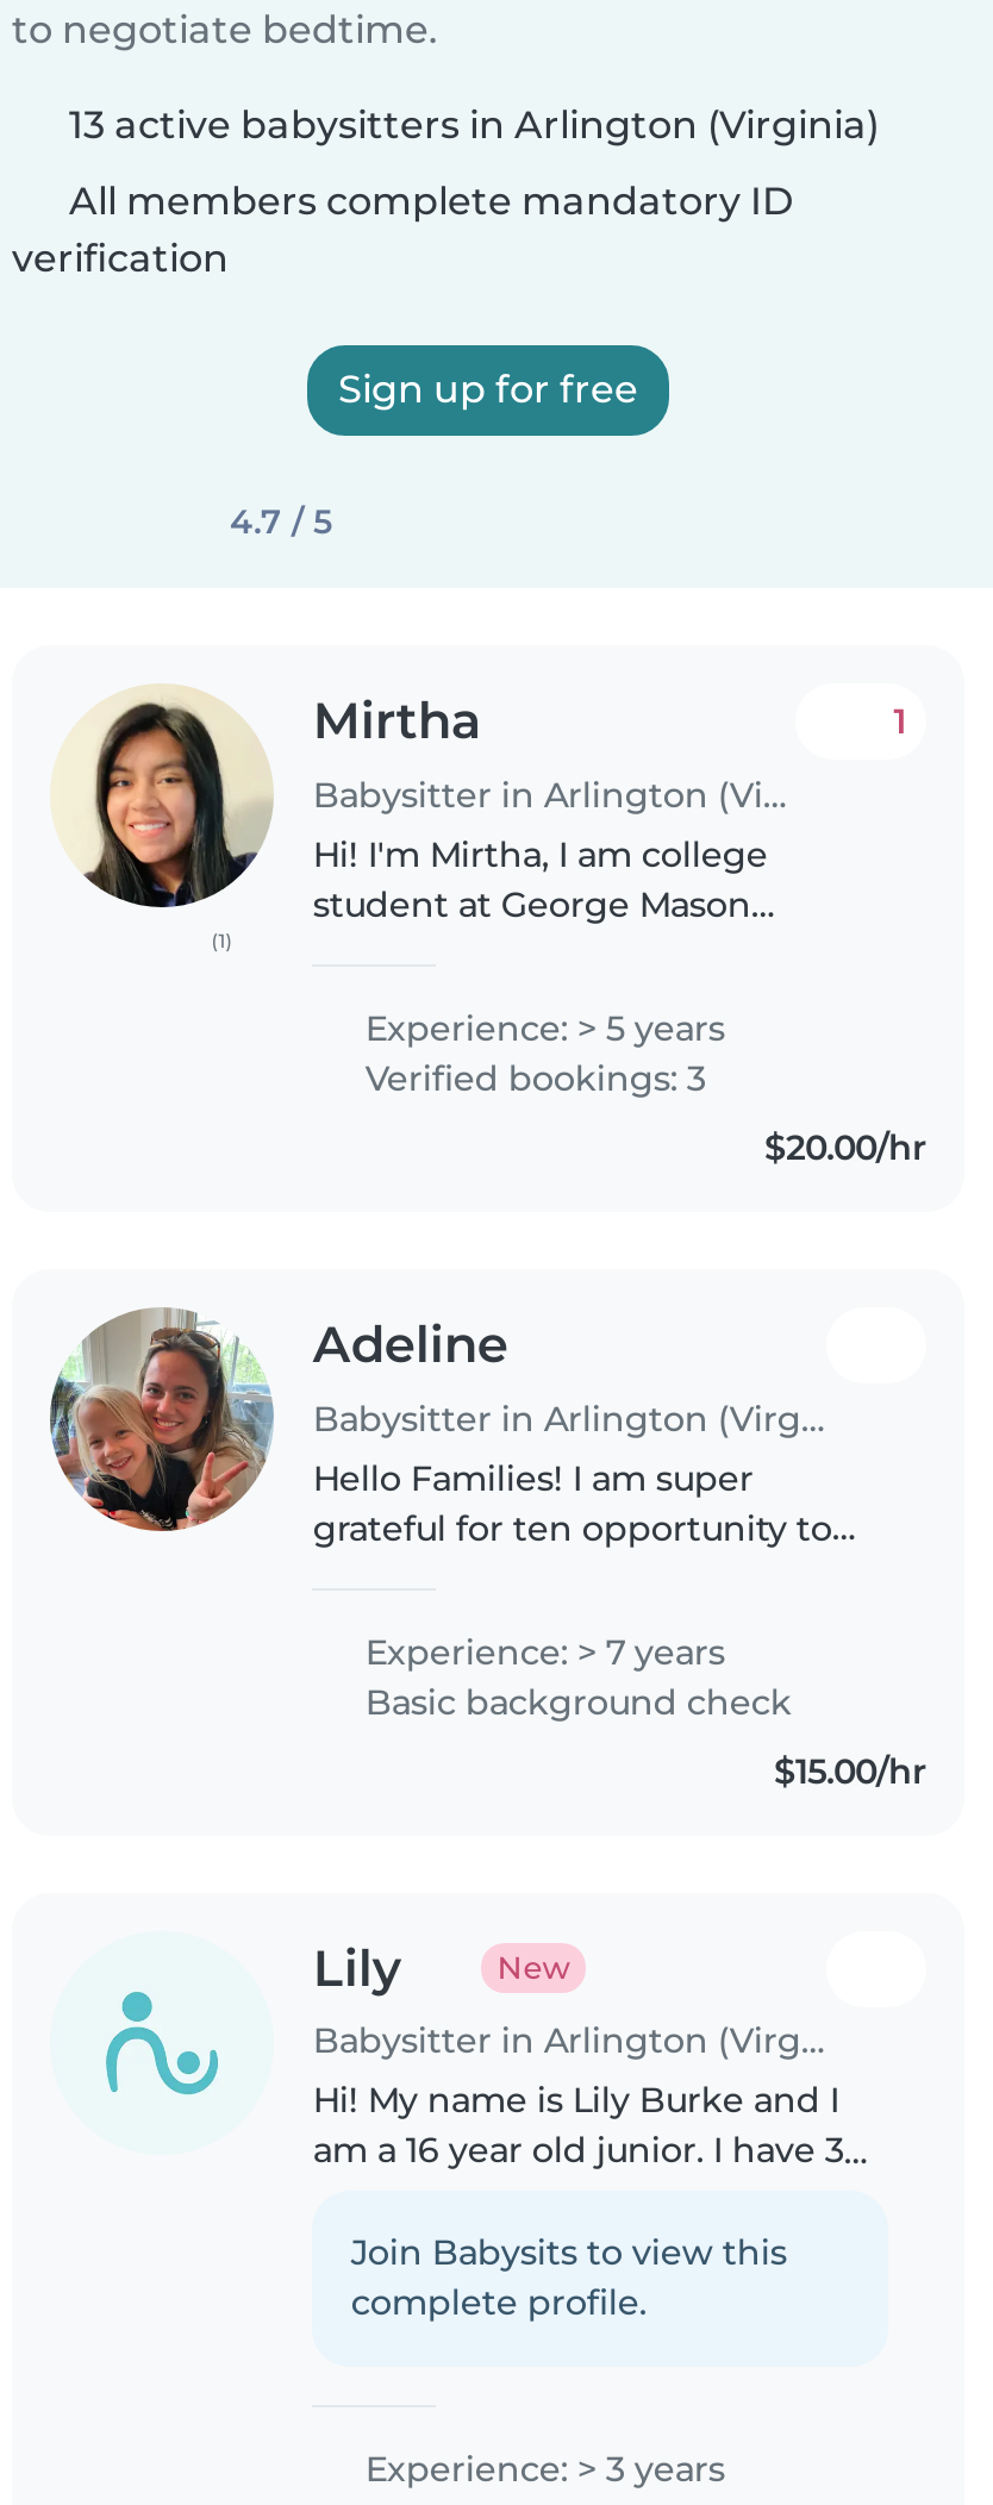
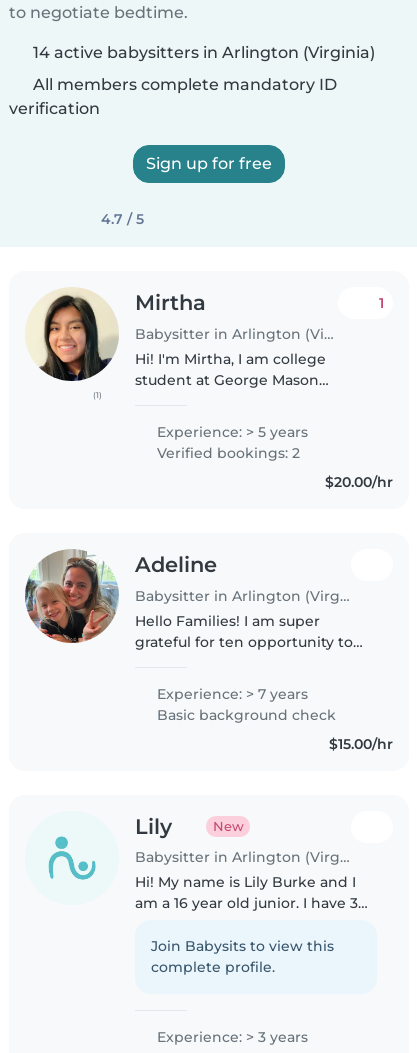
- 13 active babysitters in Arlington (Virginia)
+ 14 active babysitters in Arlington (Virginia)

- Verified bookings: 3
+ Verified bookings: 2
